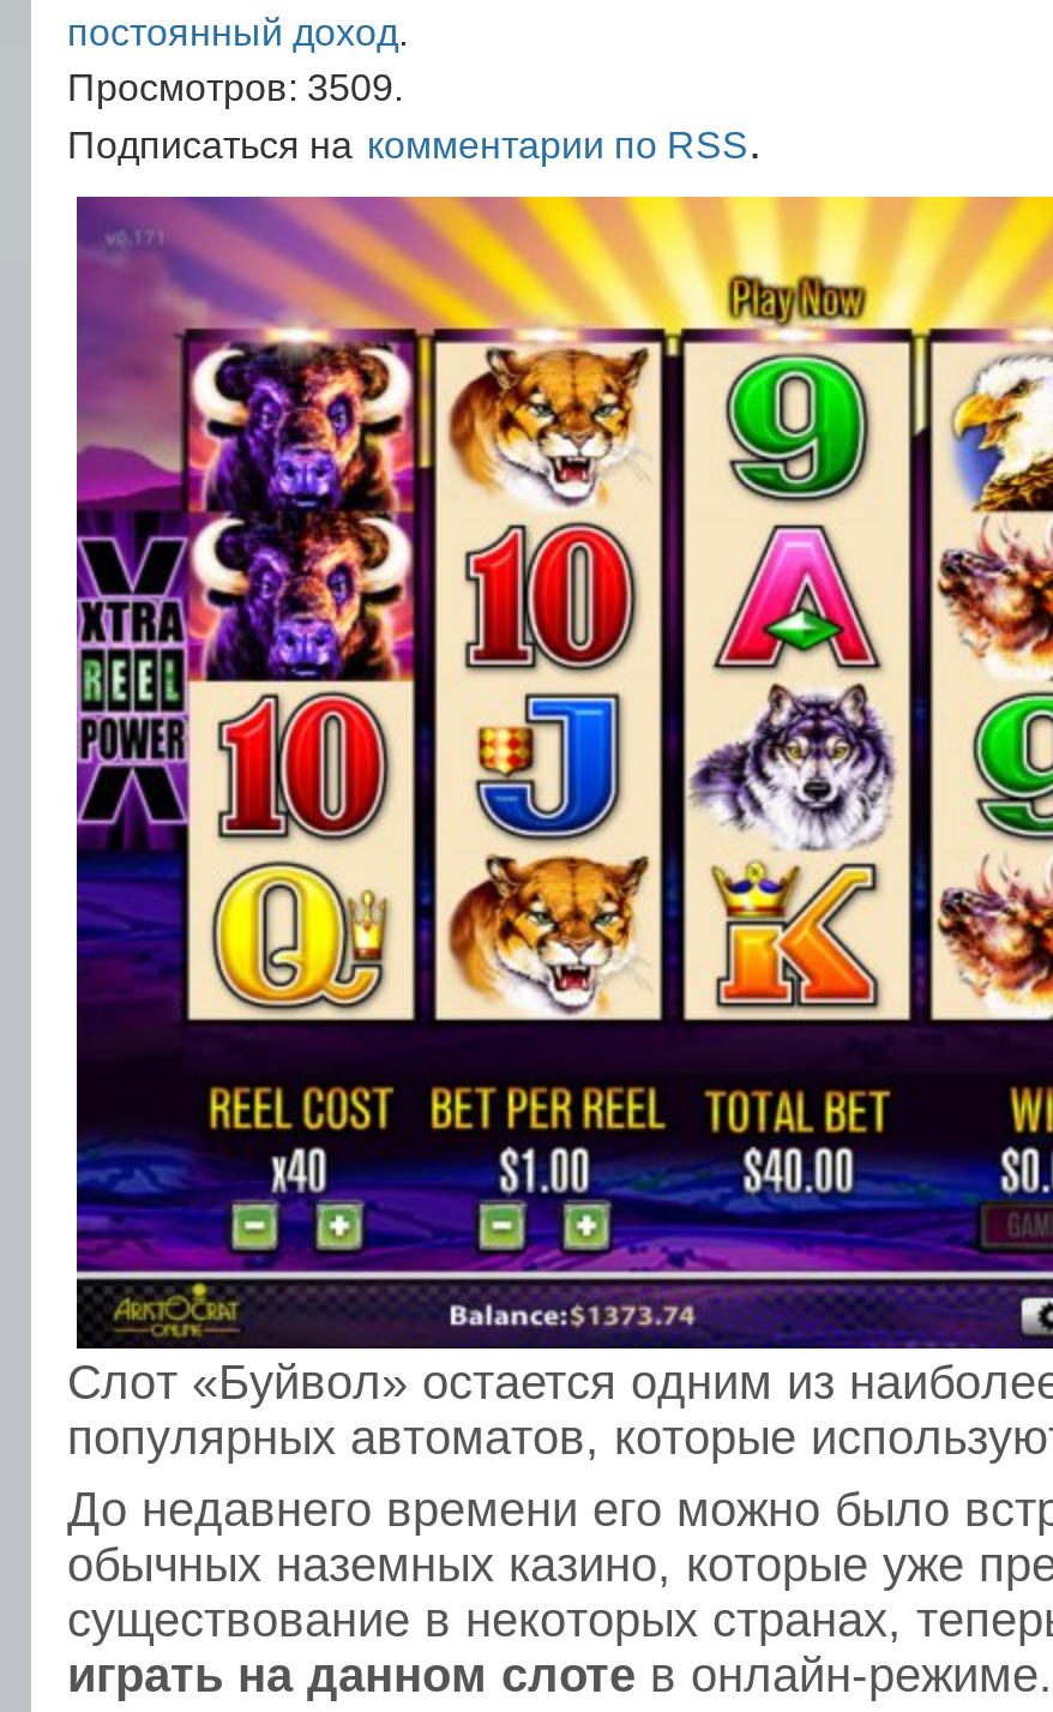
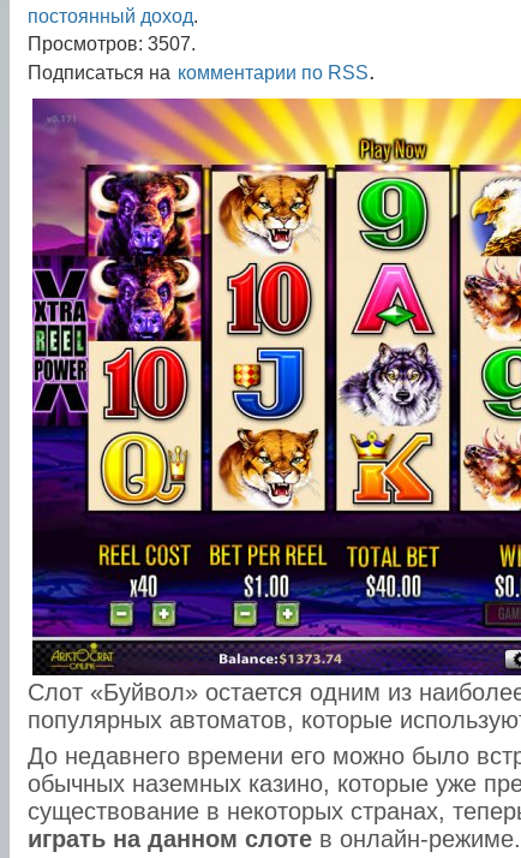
- Просмотров: 3509.
+ Просмотров: 3507.
